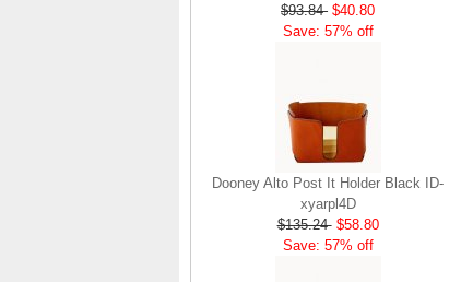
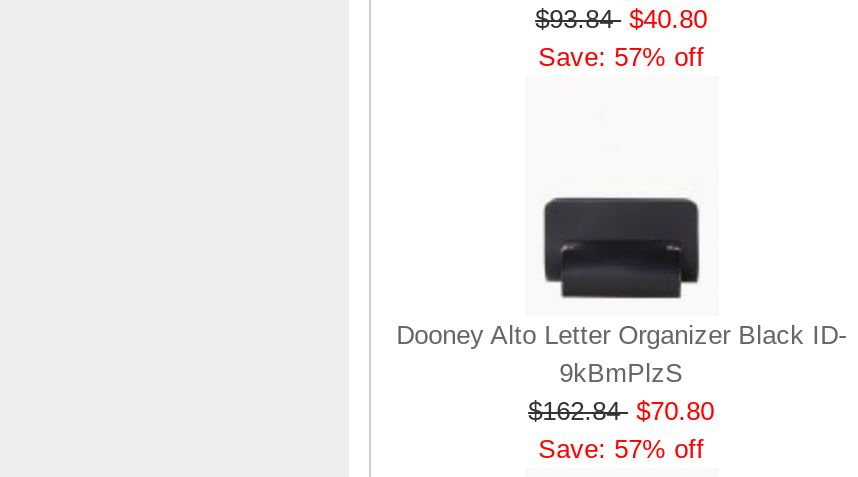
- [image]
- Dooney Alto Post It Holder Black ID-
- xyarpl4D
- $135.24 $58.80
+ [image]
+ Dooney Alto Letter Organizer Black ID-
+ 9kBmPlzS
+ $162.84 $70.80
